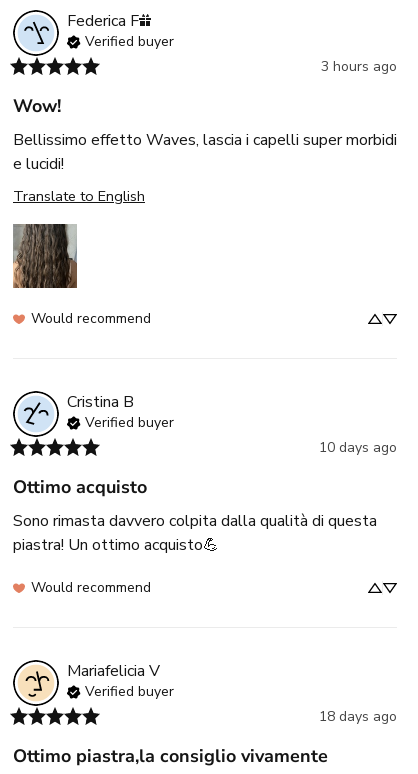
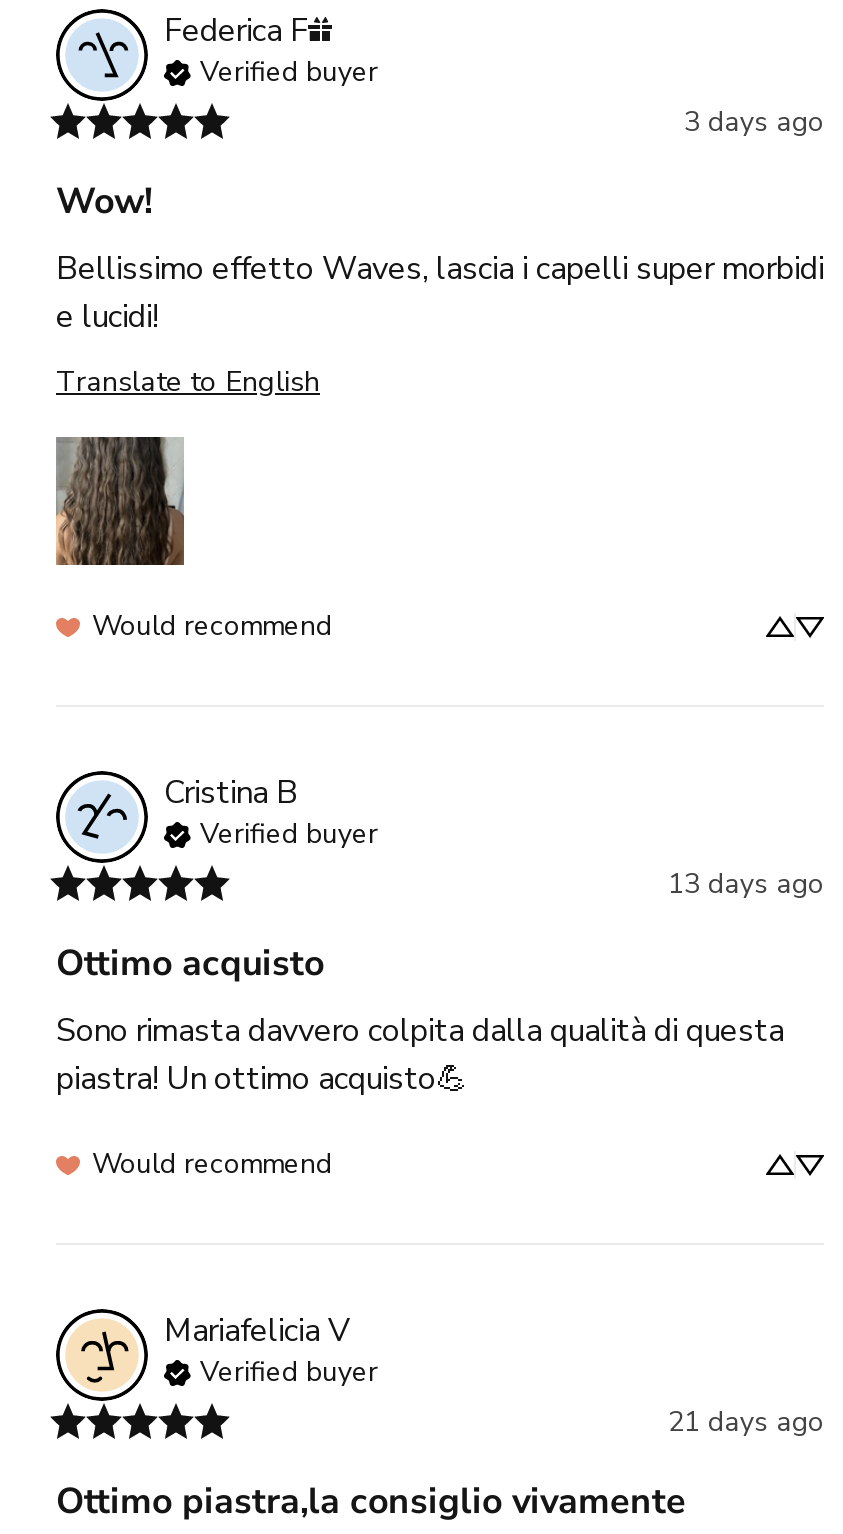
- 3 hours ago
+ 3 days ago

- 10 days ago
+ 13 days ago

- 18 days ago
+ 21 days ago
